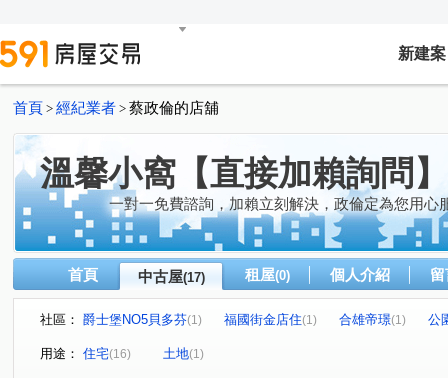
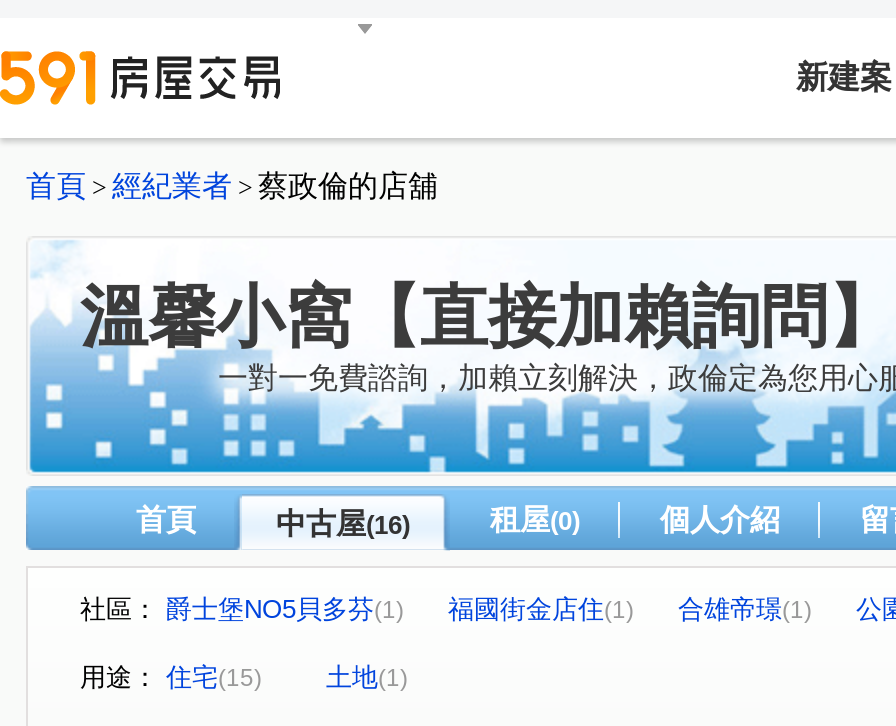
- 中古屋(17)
+ 中古屋(16)

- 用途： 住宅(16)
+ 用途： 住宅(15)
